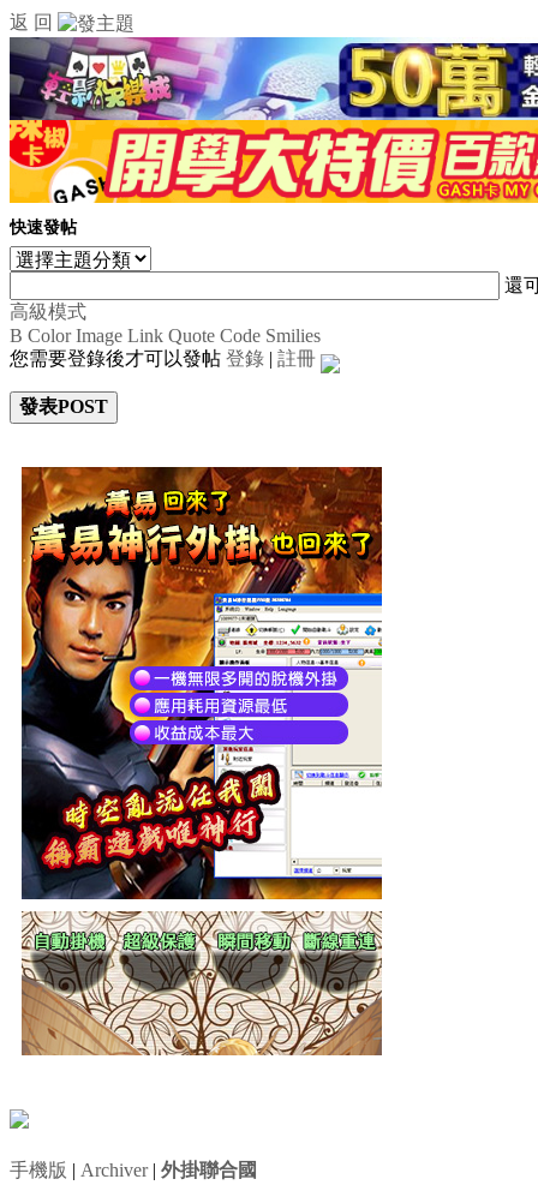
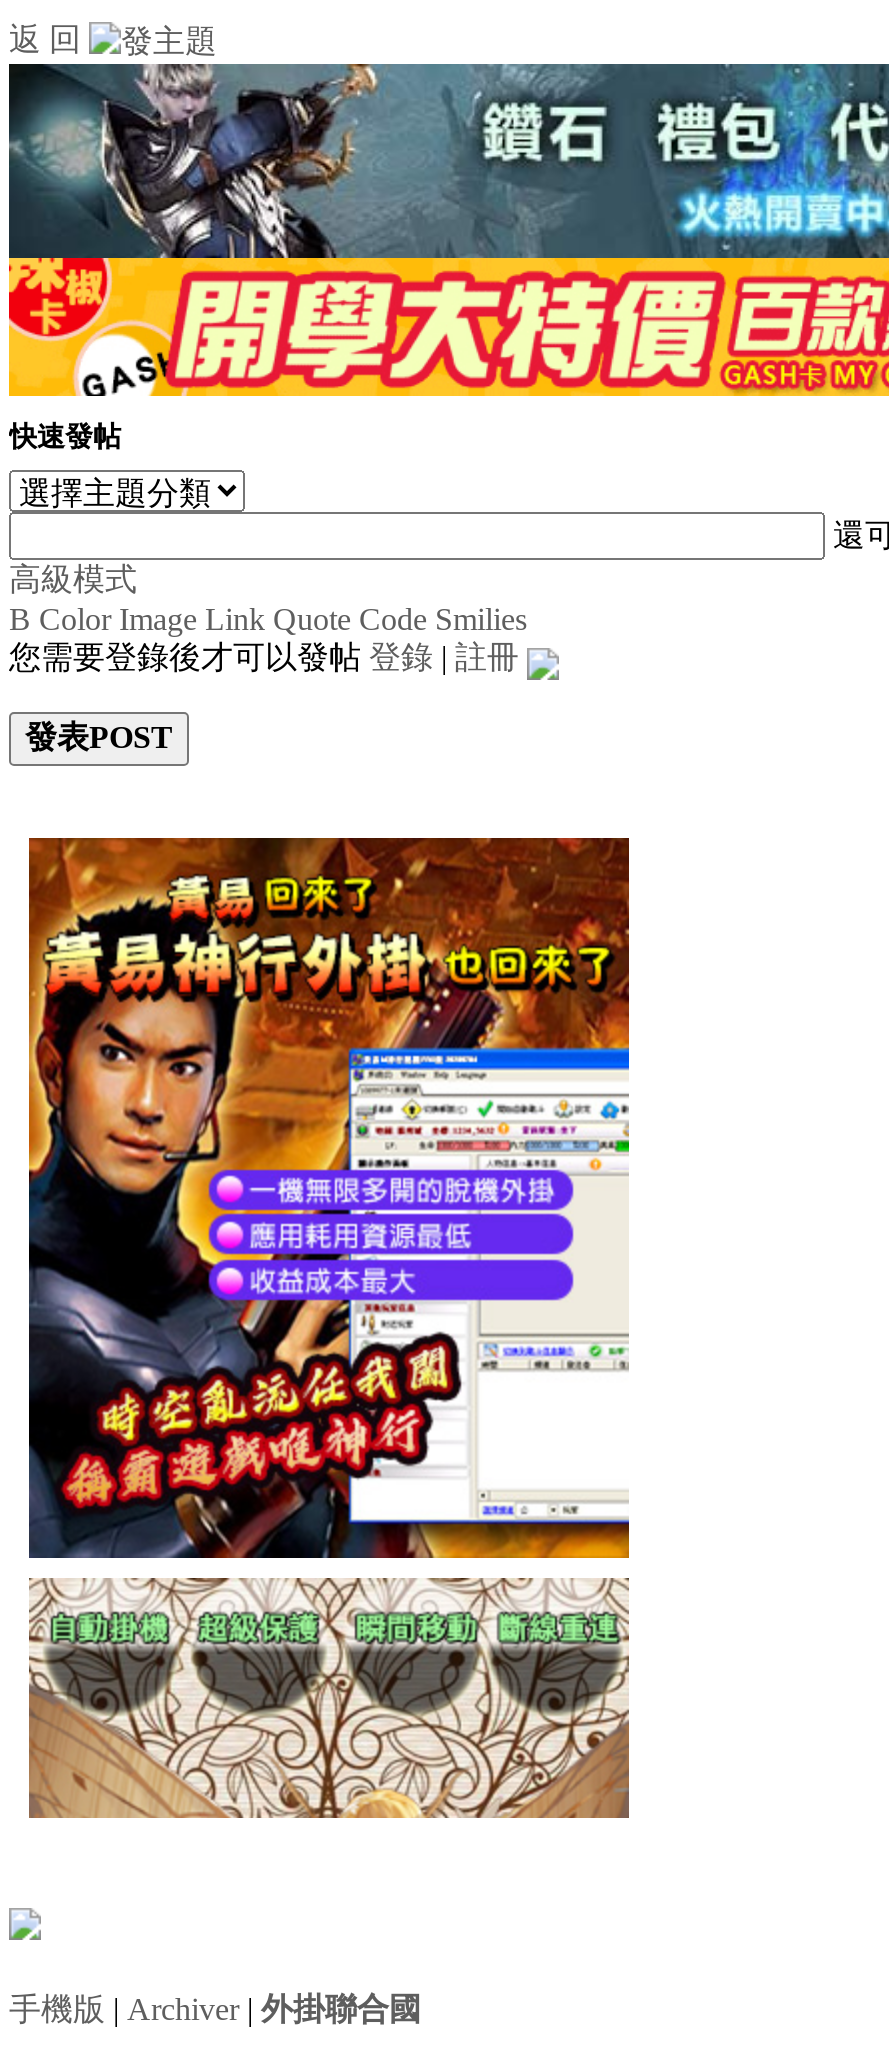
- [image]
+ [image]
